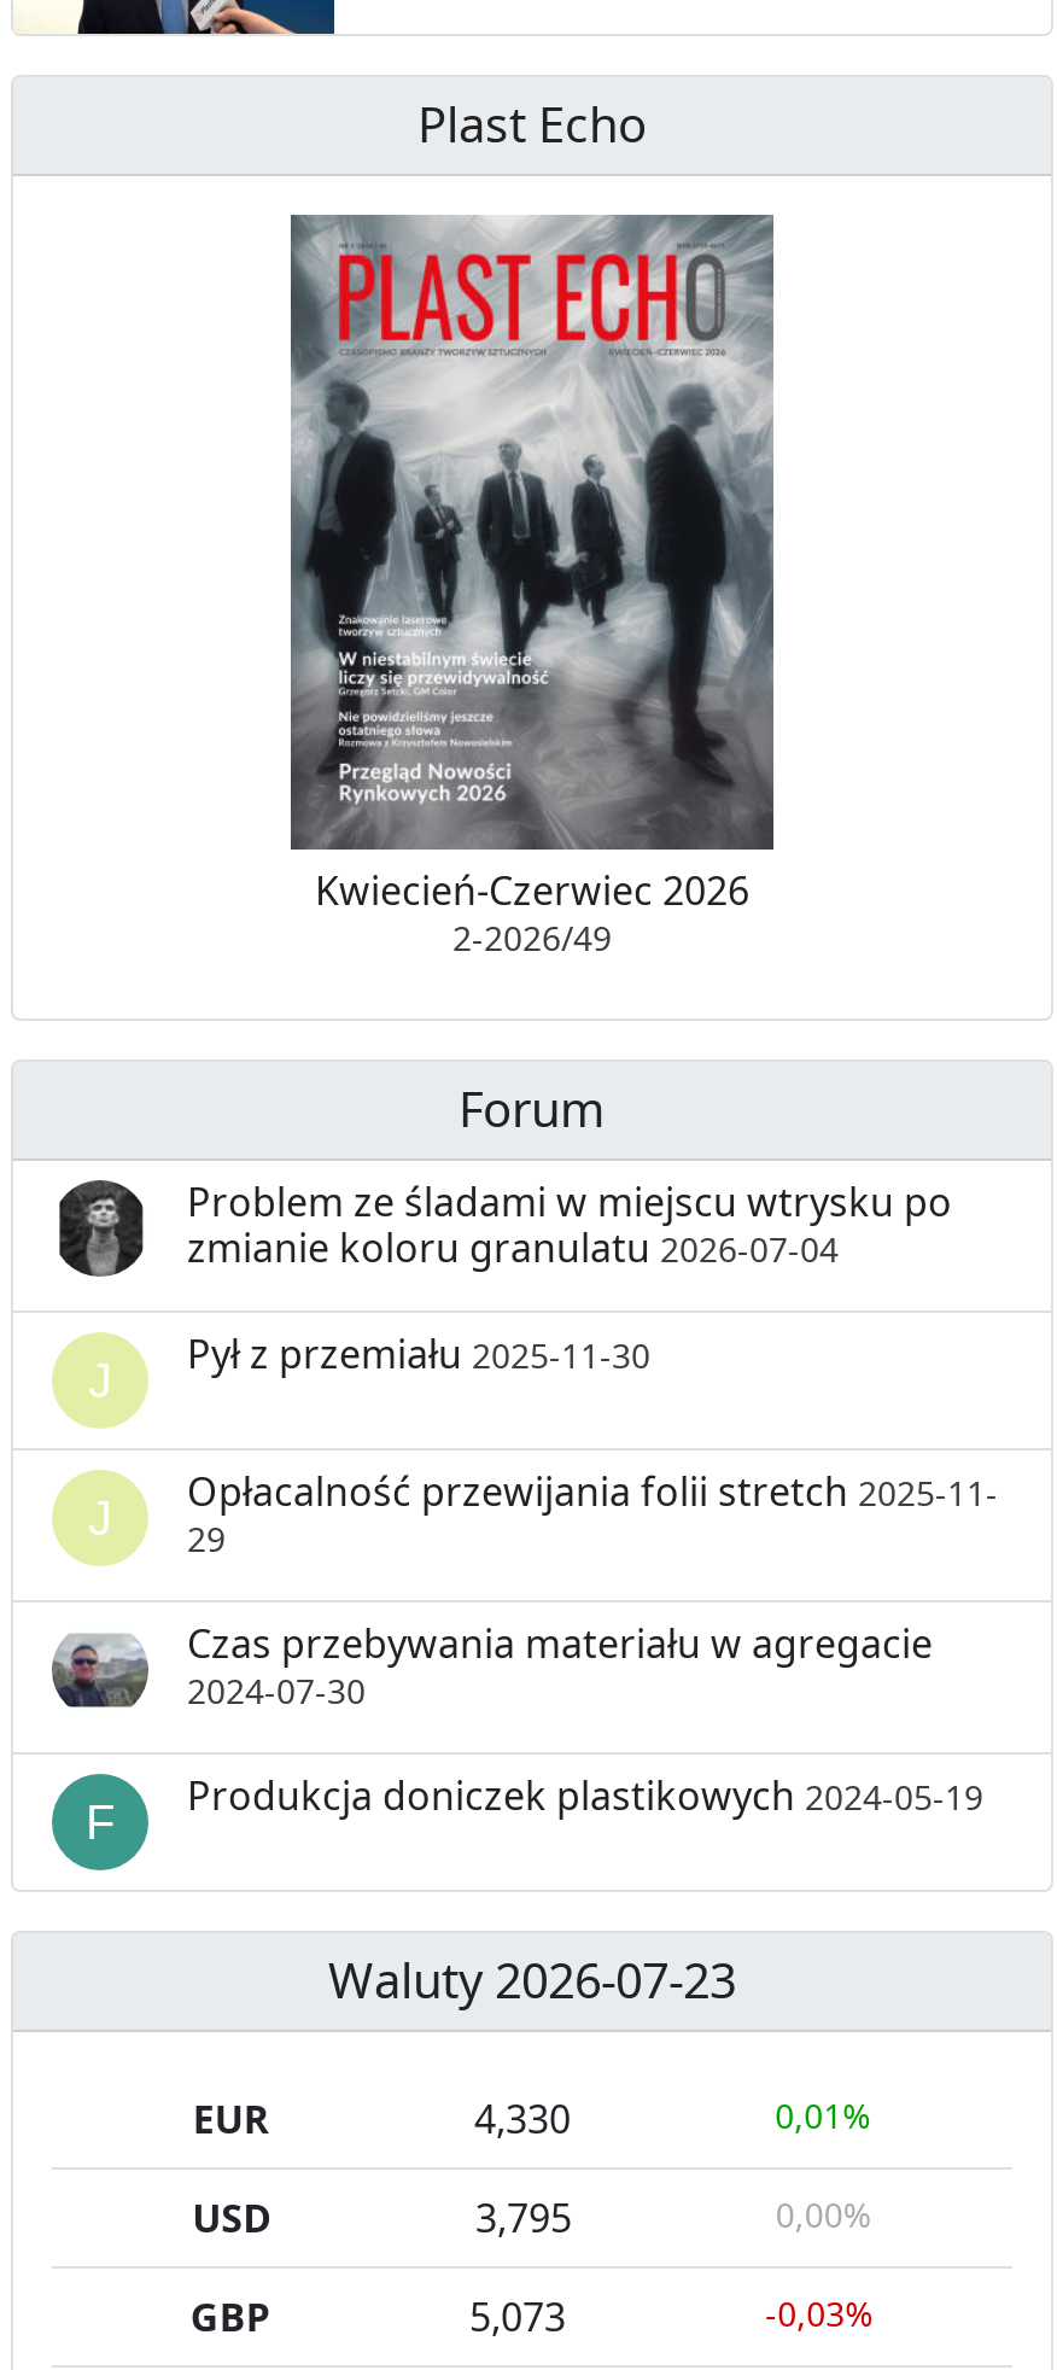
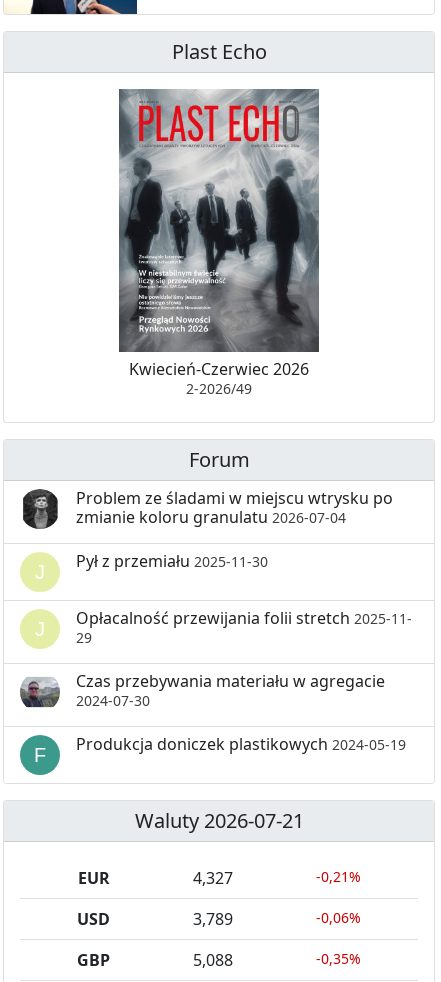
- Waluty 2026-07-23
+ Waluty 2026-07-21

- 4,330
+ 4,327

- 0,01%
+ -0,21%

- 3,795
+ 3,789

- 0,00%
+ -0,06%

- 5,073
+ 5,088

- -0,03%
+ -0,35%
